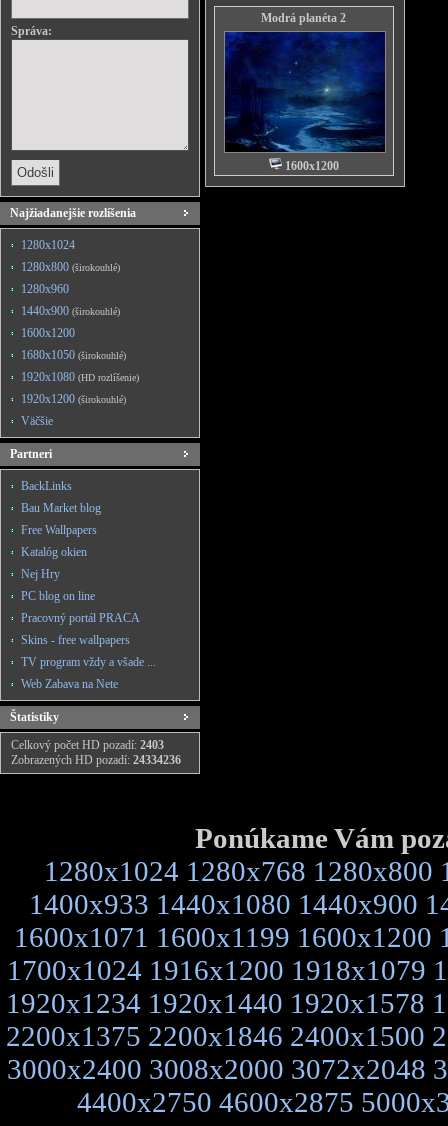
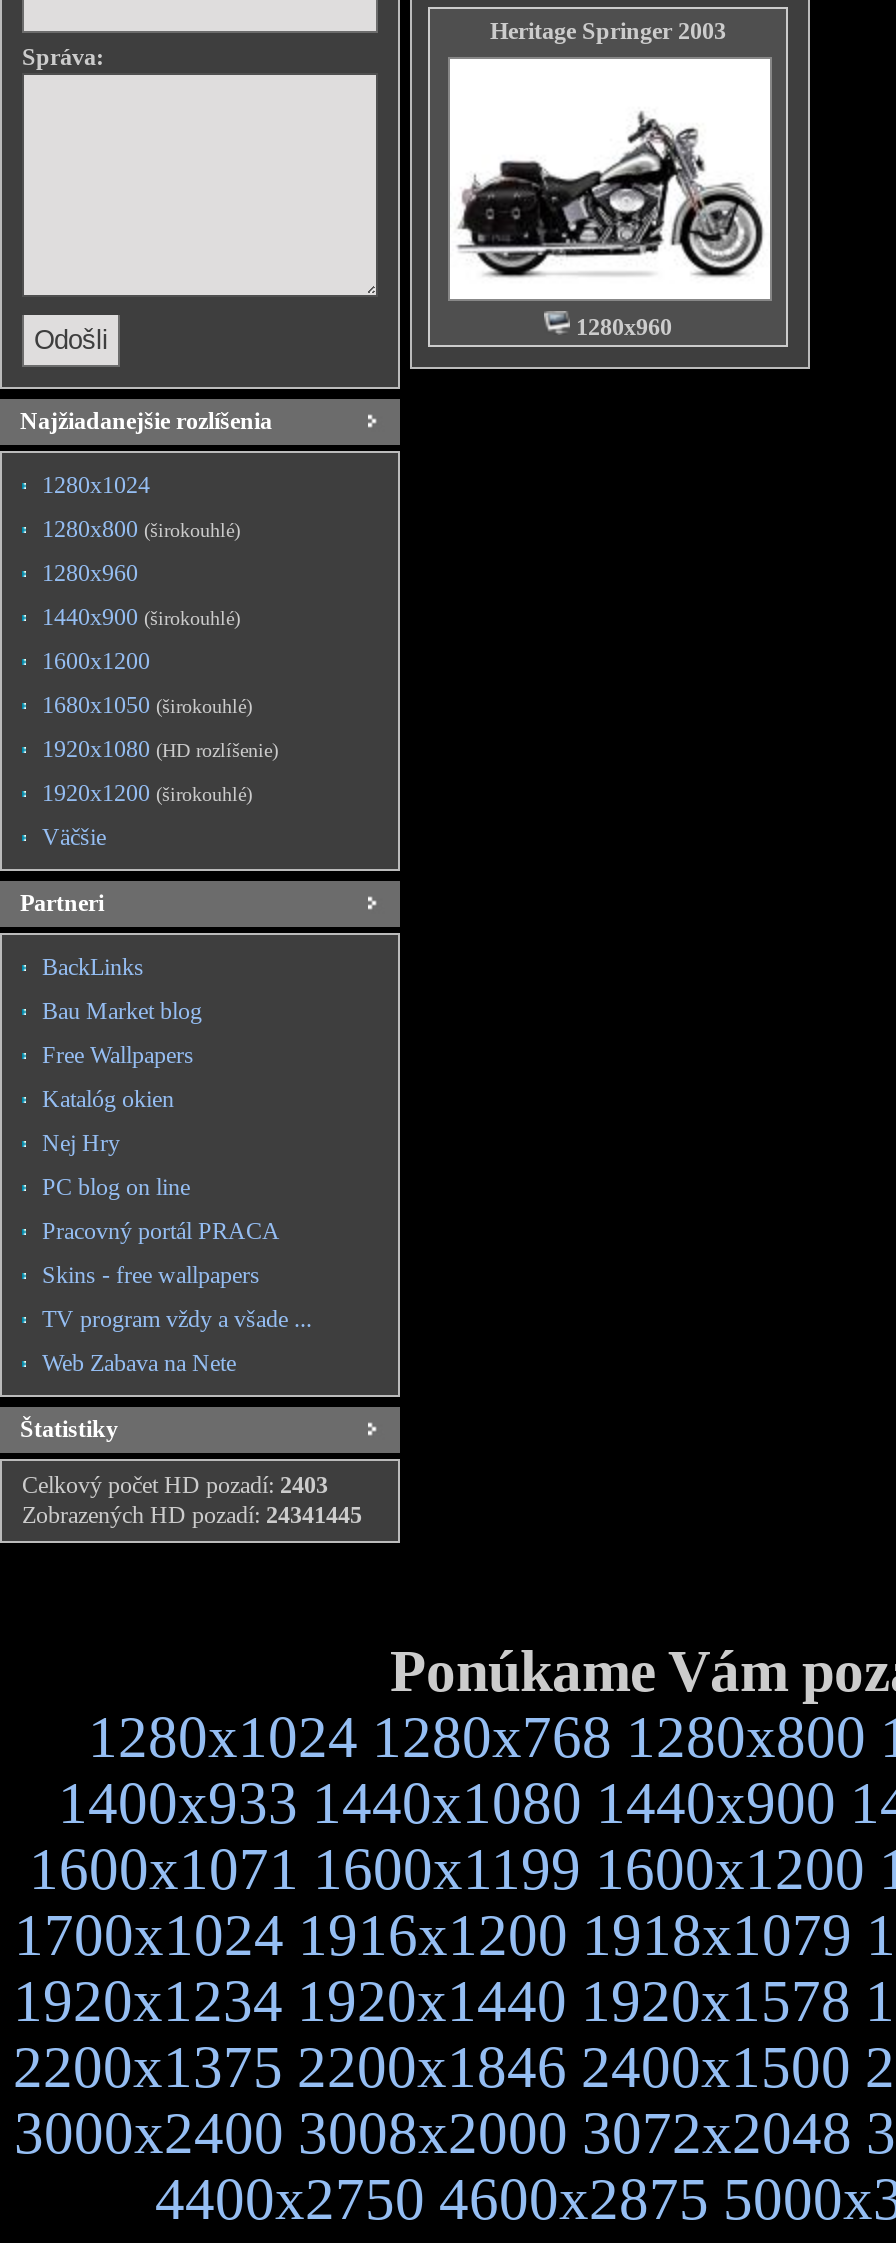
- Modrá planéta 2
+ Heritage Springer 2003

- [image]
- 1600x1200
+ [image]
+ 1280x960

- Zobrazených HD pozadí: 24334236
+ Zobrazených HD pozadí: 24341445
